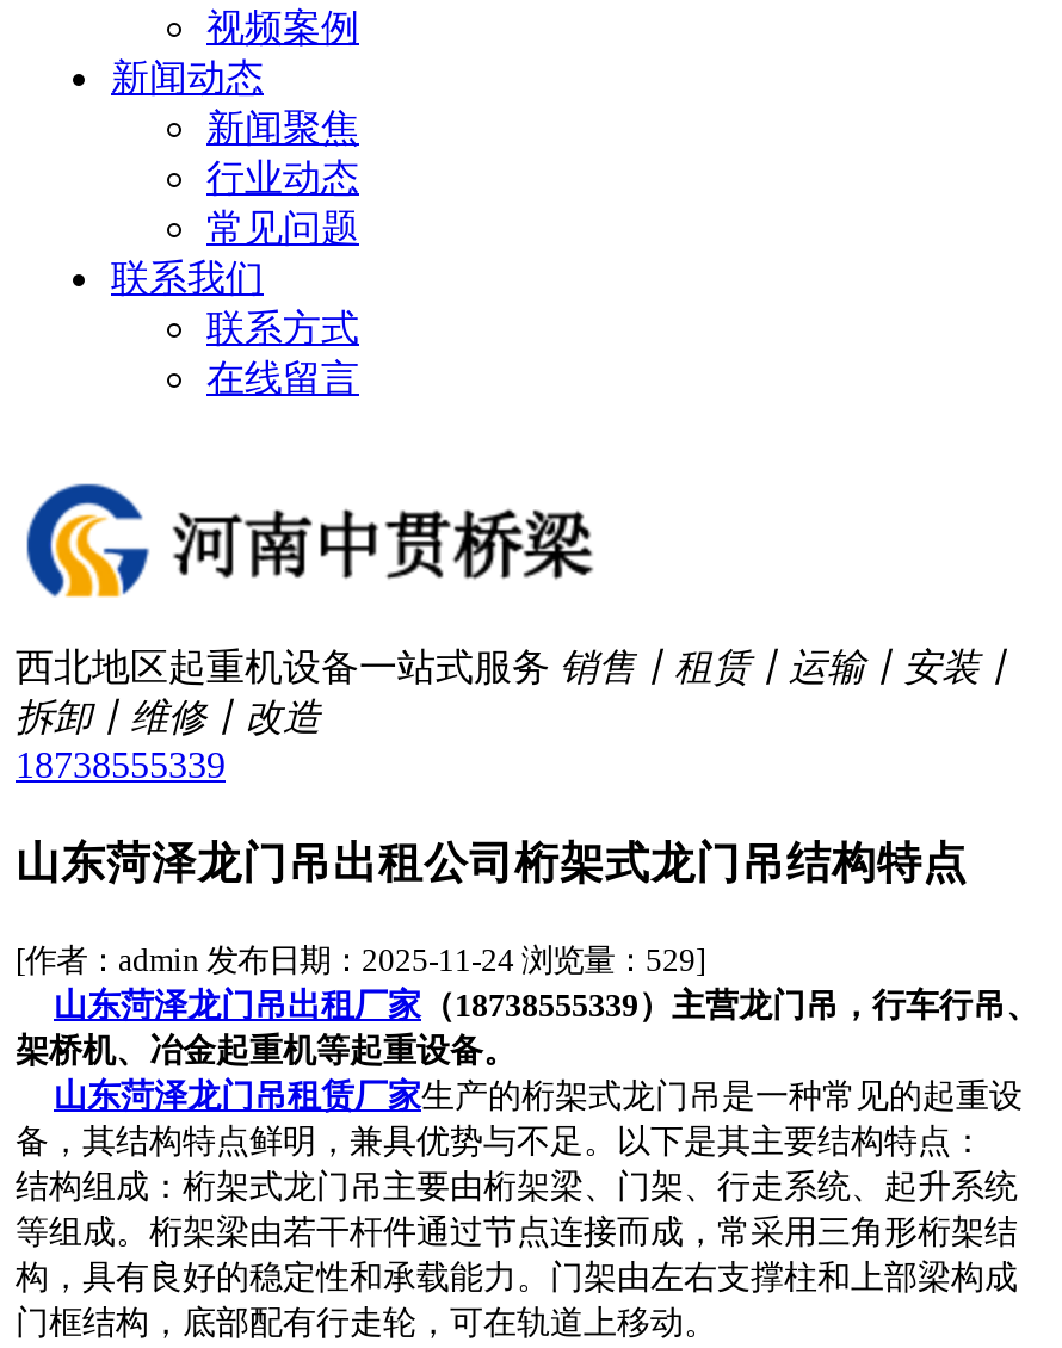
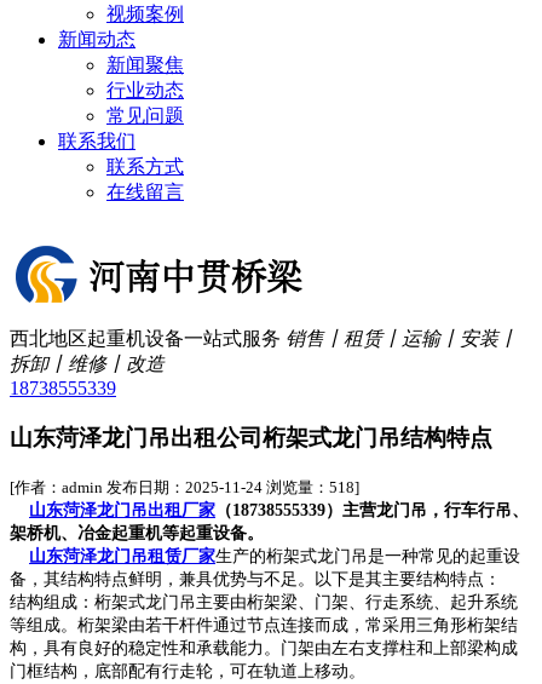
- [作者：admin 发布日期：2025-11-24 浏览量：529]
+ [作者：admin 发布日期：2025-11-24 浏览量：518]
